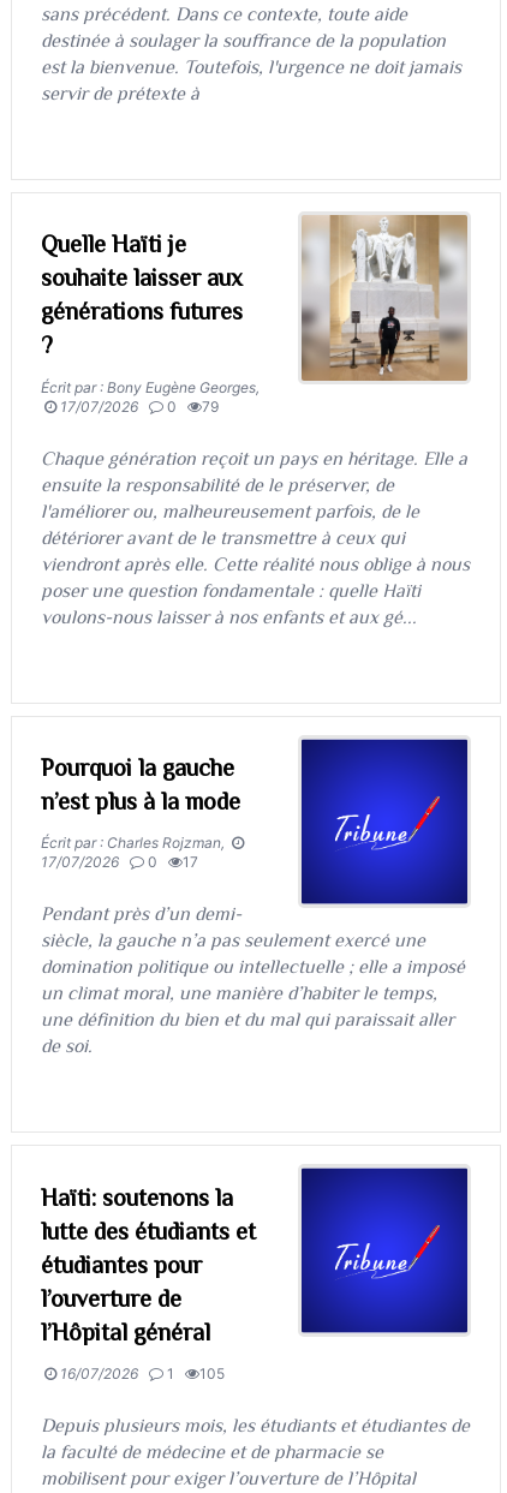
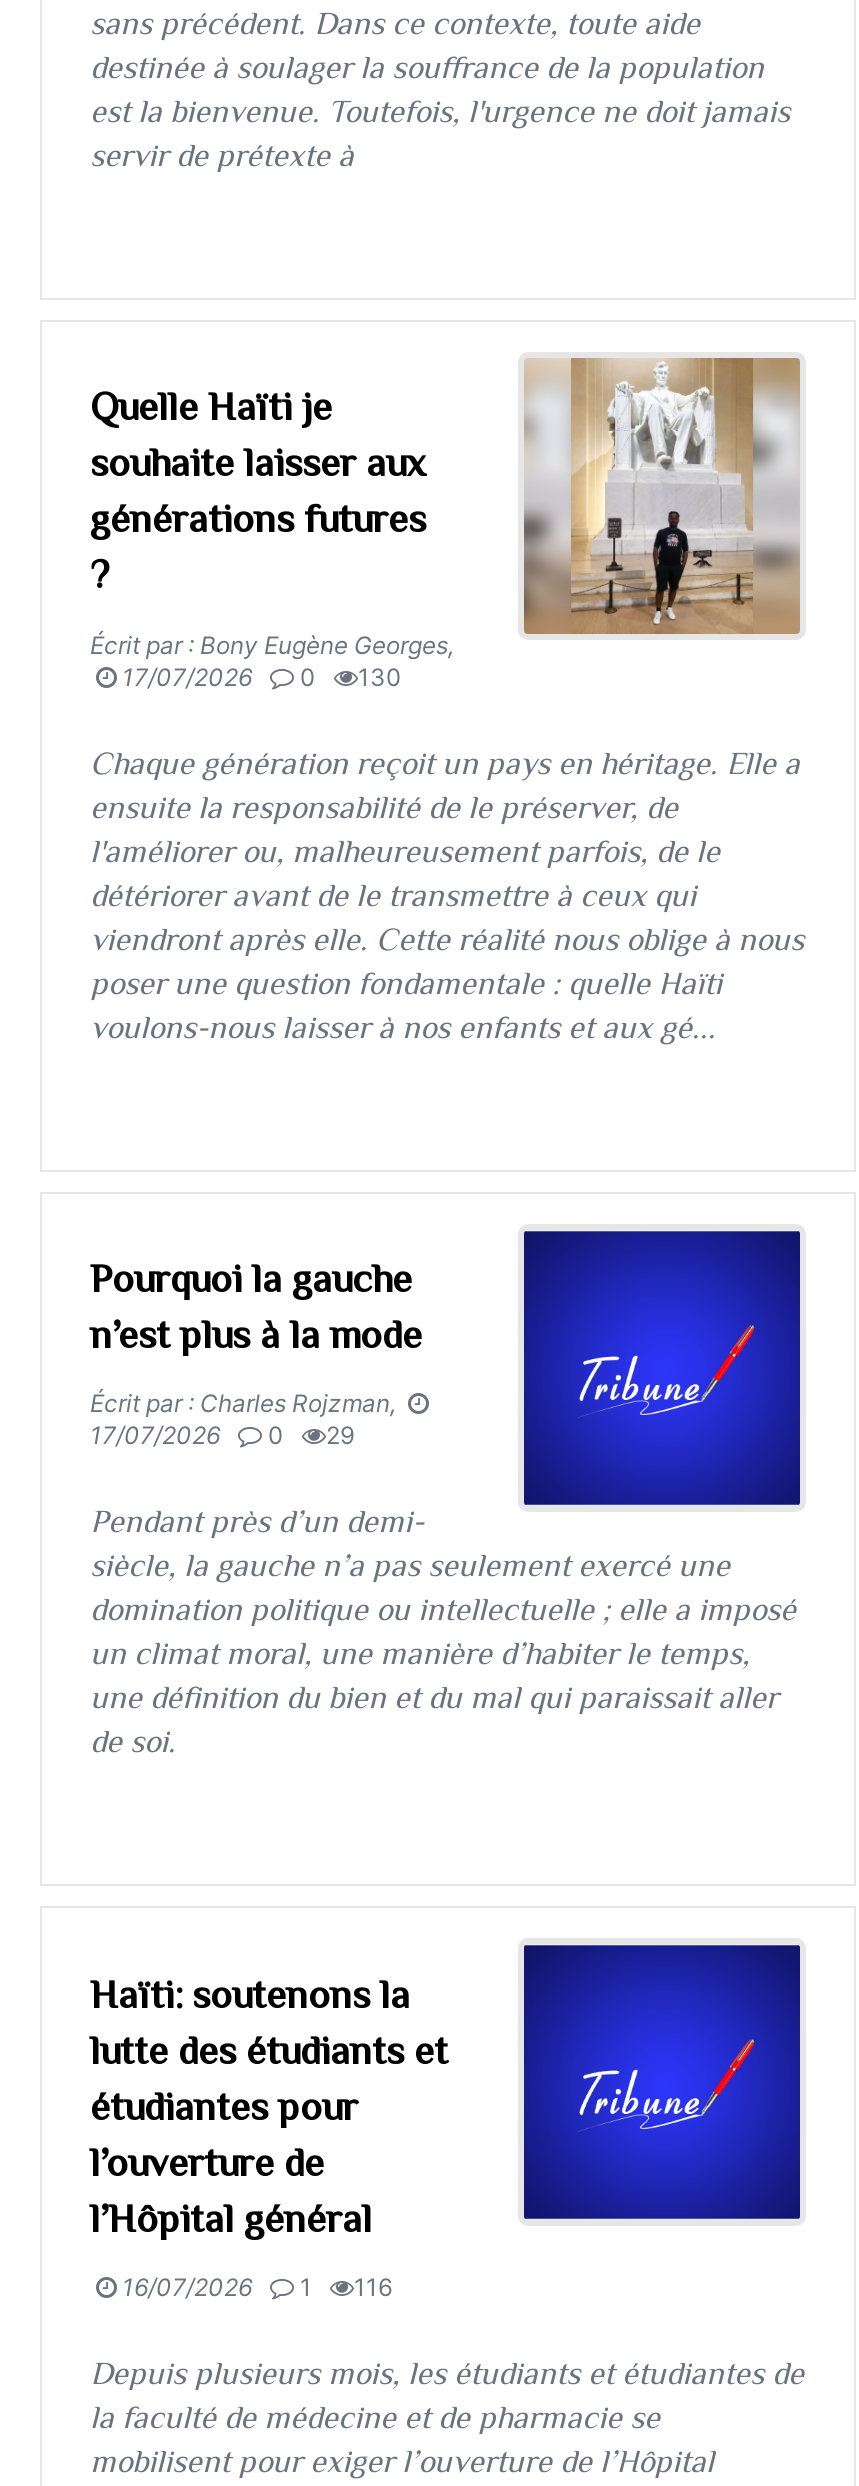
- 17/07/2026 0 79
+ 17/07/2026 0 130

- 17/07/2026 0 17
+ 17/07/2026 0 29

- 16/07/2026 1 105
+ 16/07/2026 1 116
